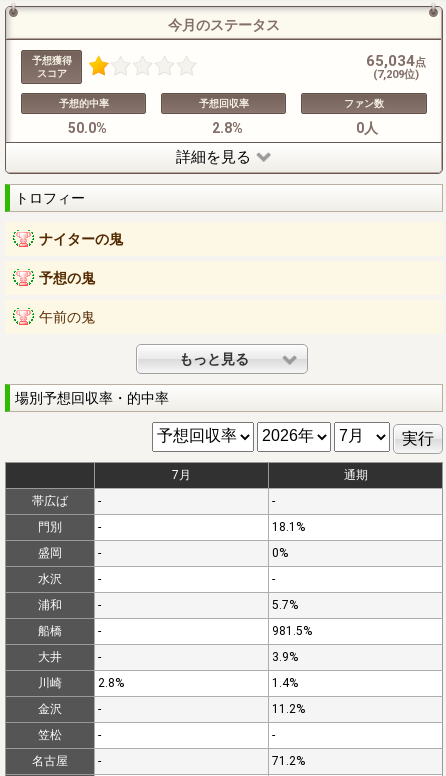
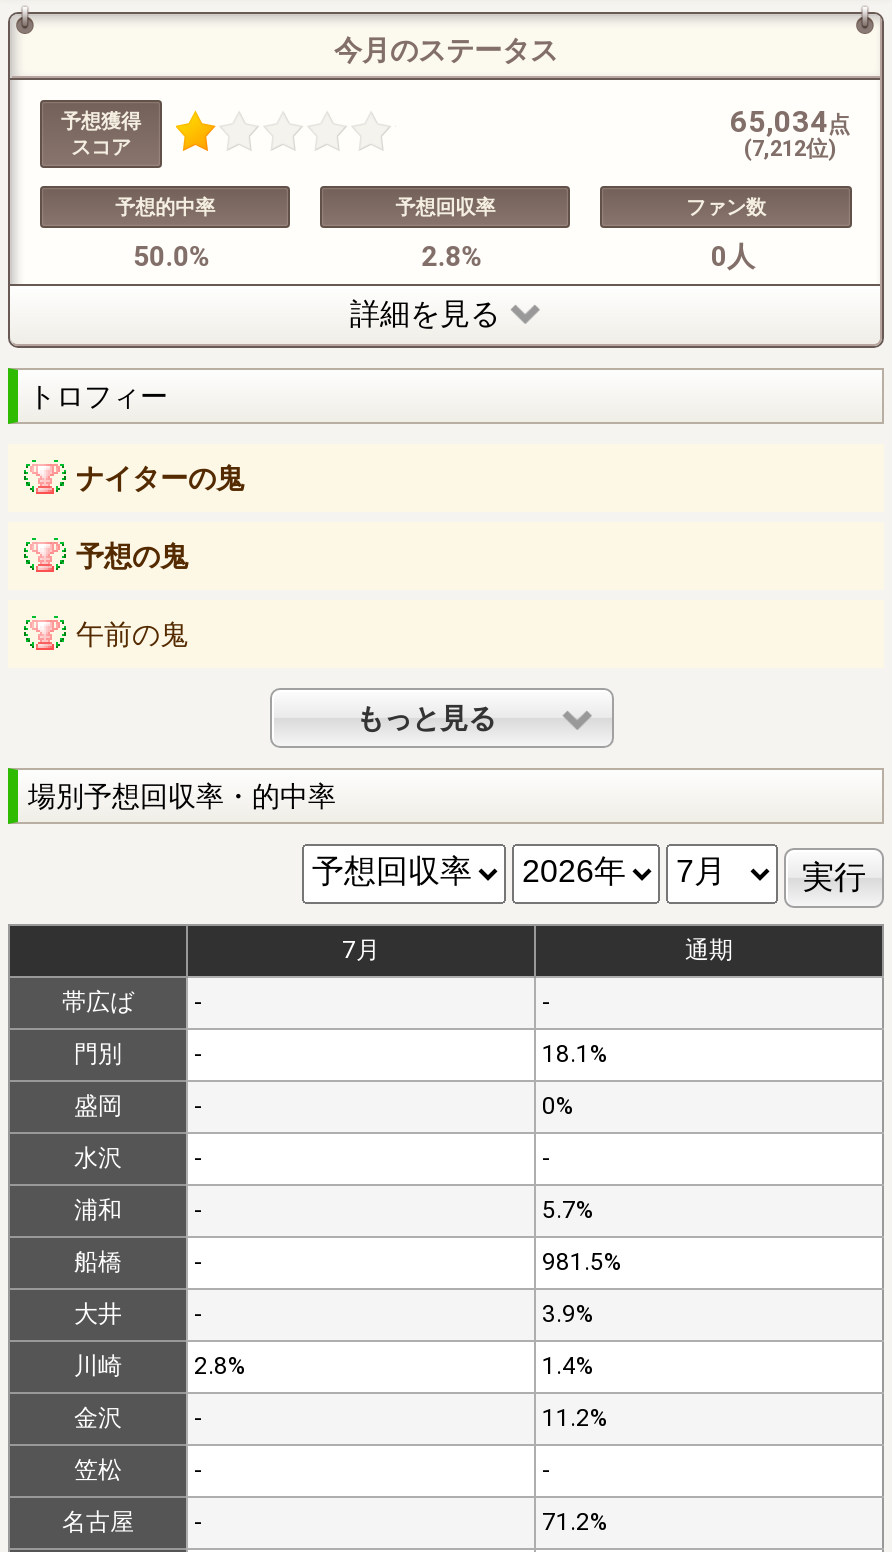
- (7,209位)
+ (7,212位)
